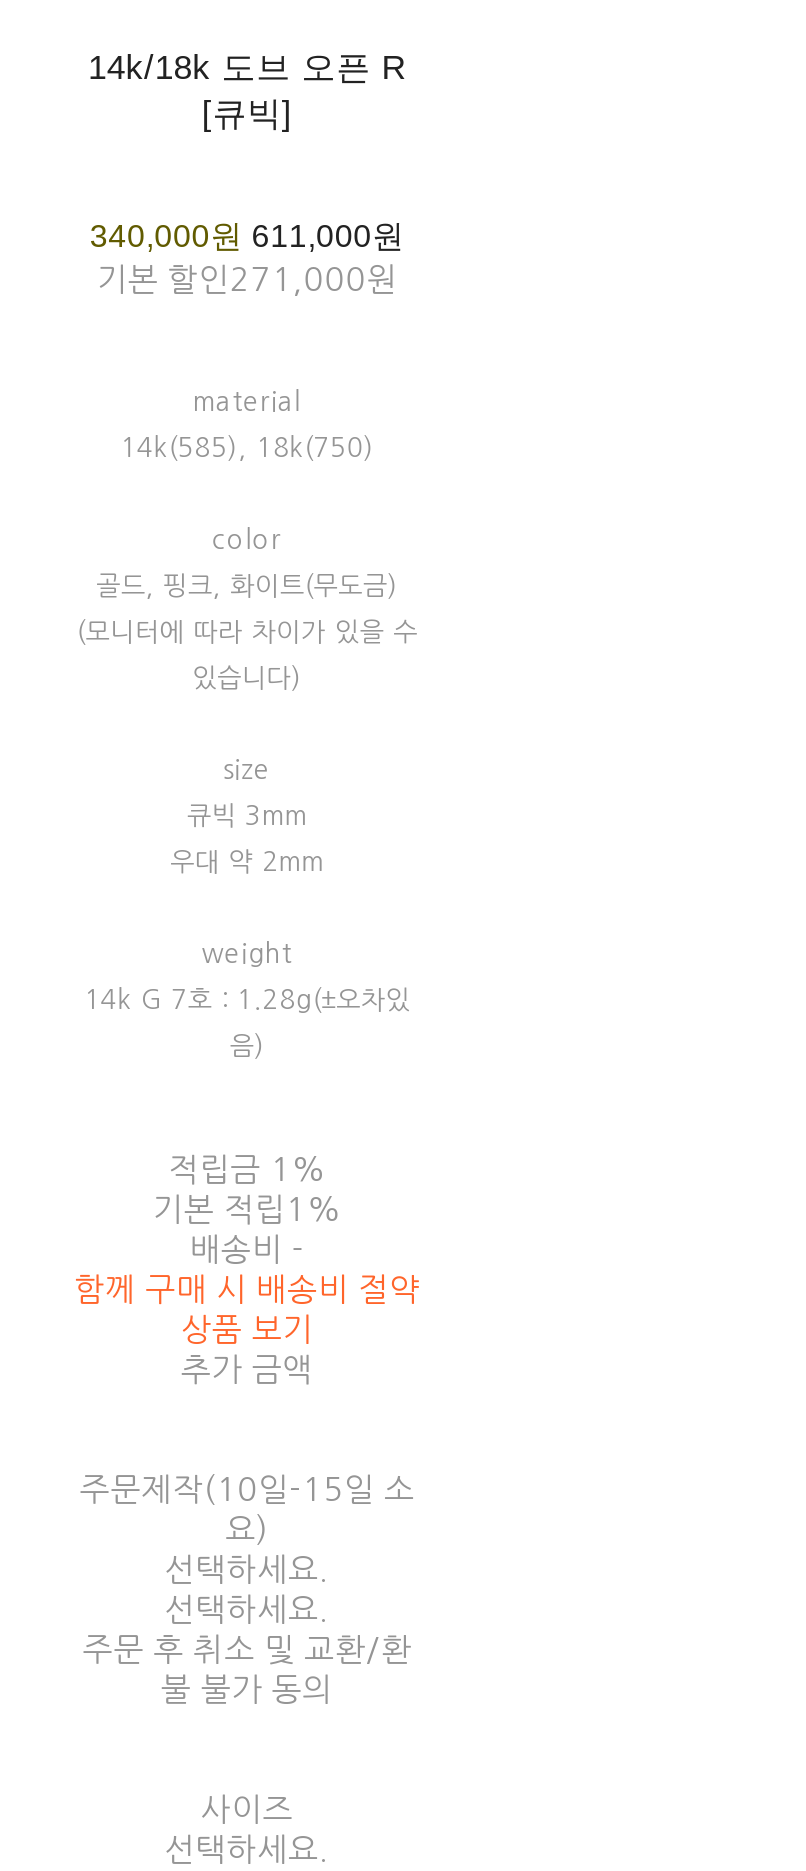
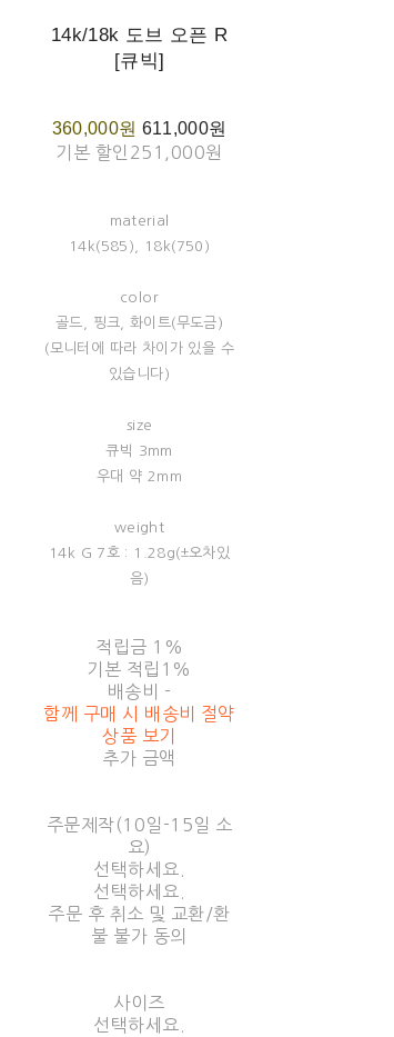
- 340,000원 611,000원
+ 360,000원 611,000원

- 기본 할인 271,000원
+ 기본 할인 251,000원
